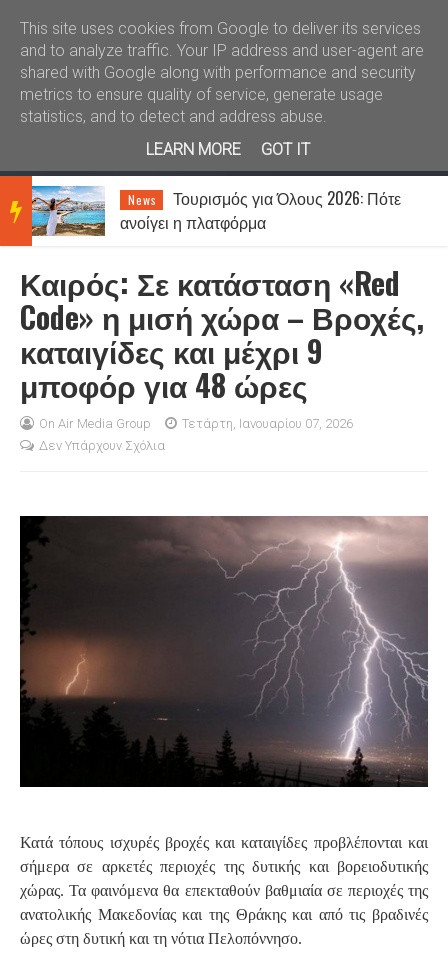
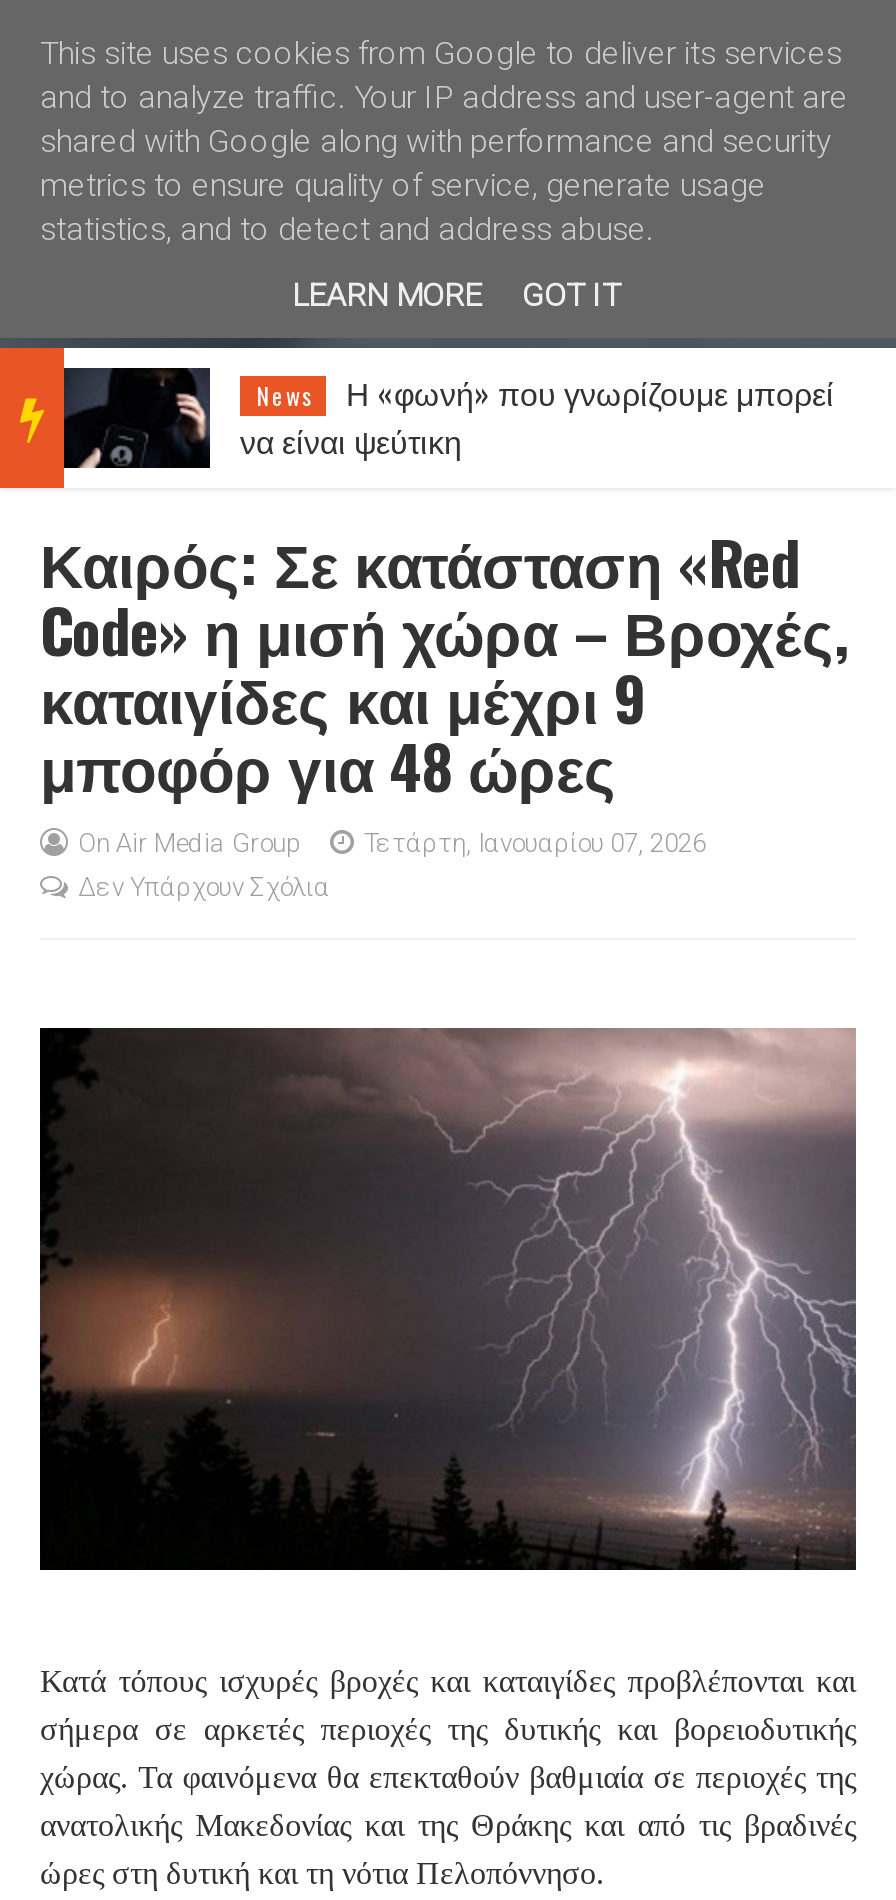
- [image]
- Τουρισμός για Όλους 2026: Πότε
- ανοίγει η πλατφόρμα
+ [image]
+ Η «φωνή» που γνωρίζουμε μπορεί
+ να είναι ψεύτικη
